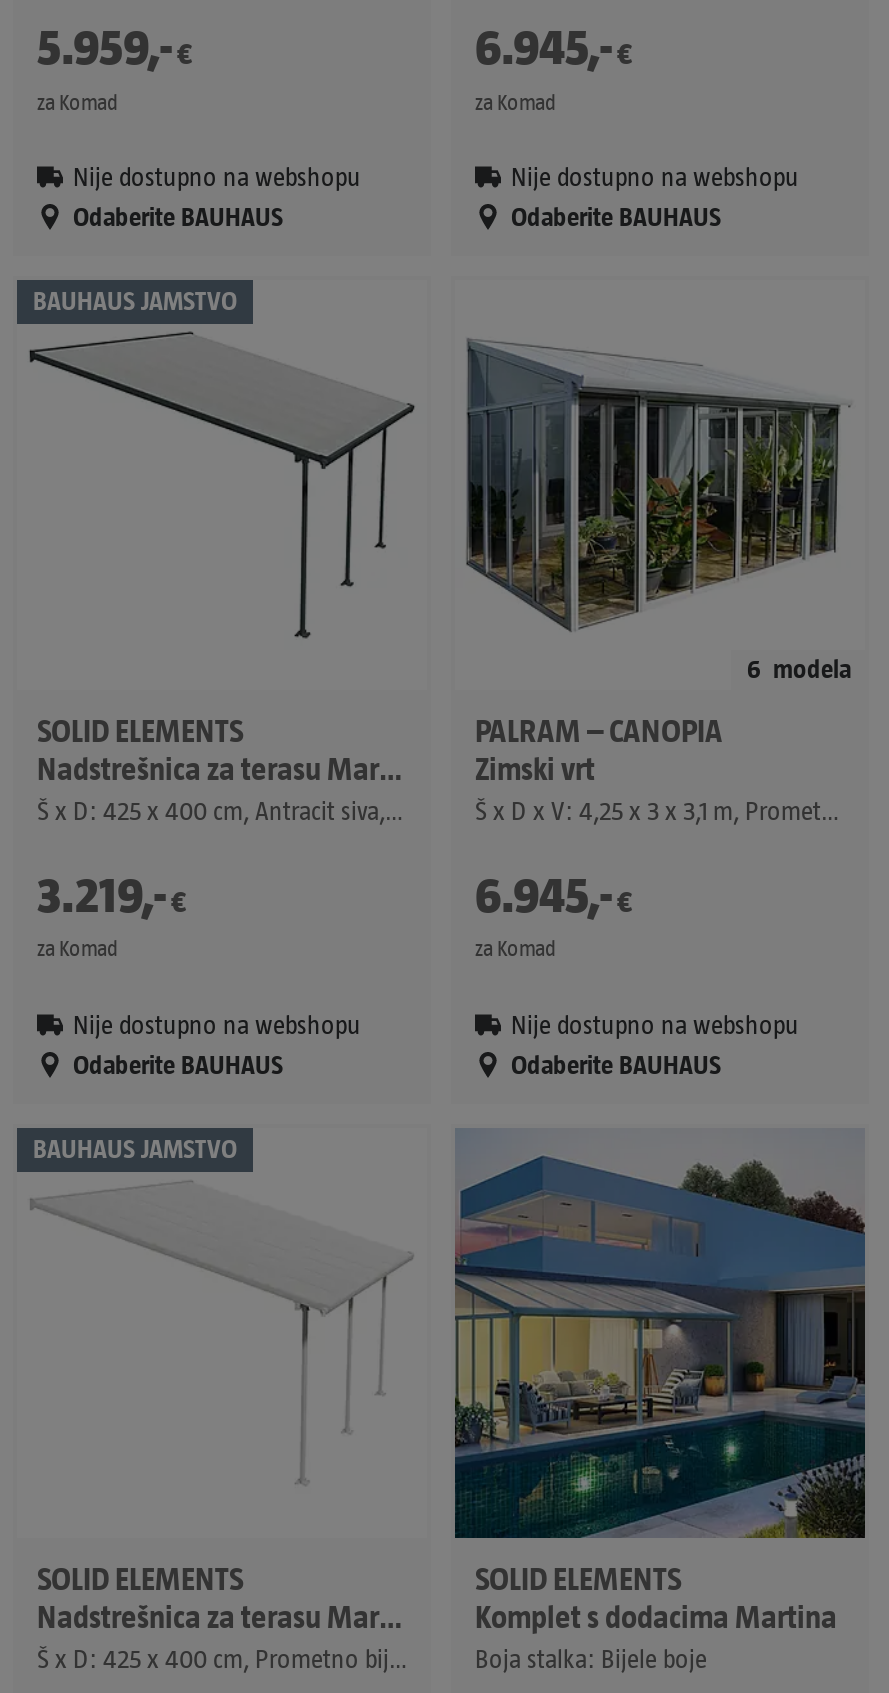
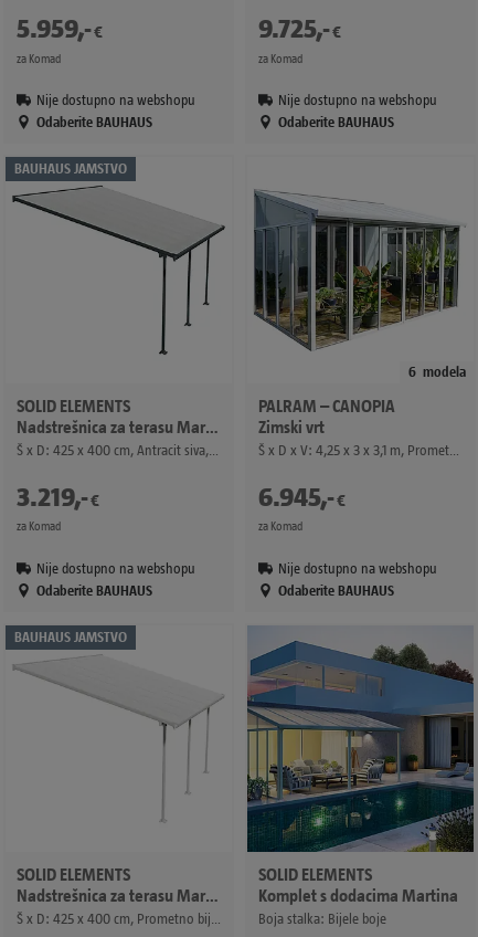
- 6.945,- €
+ 9.725,- €
